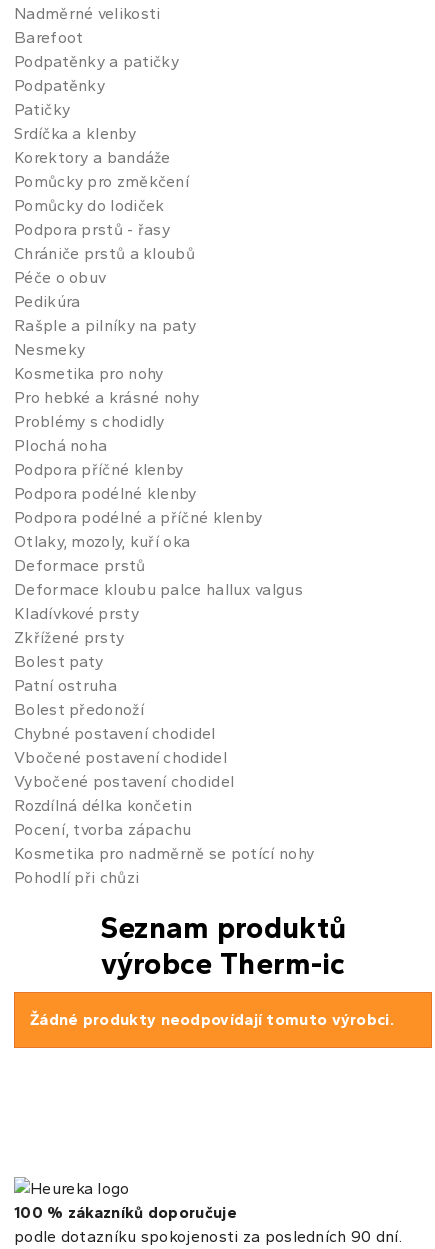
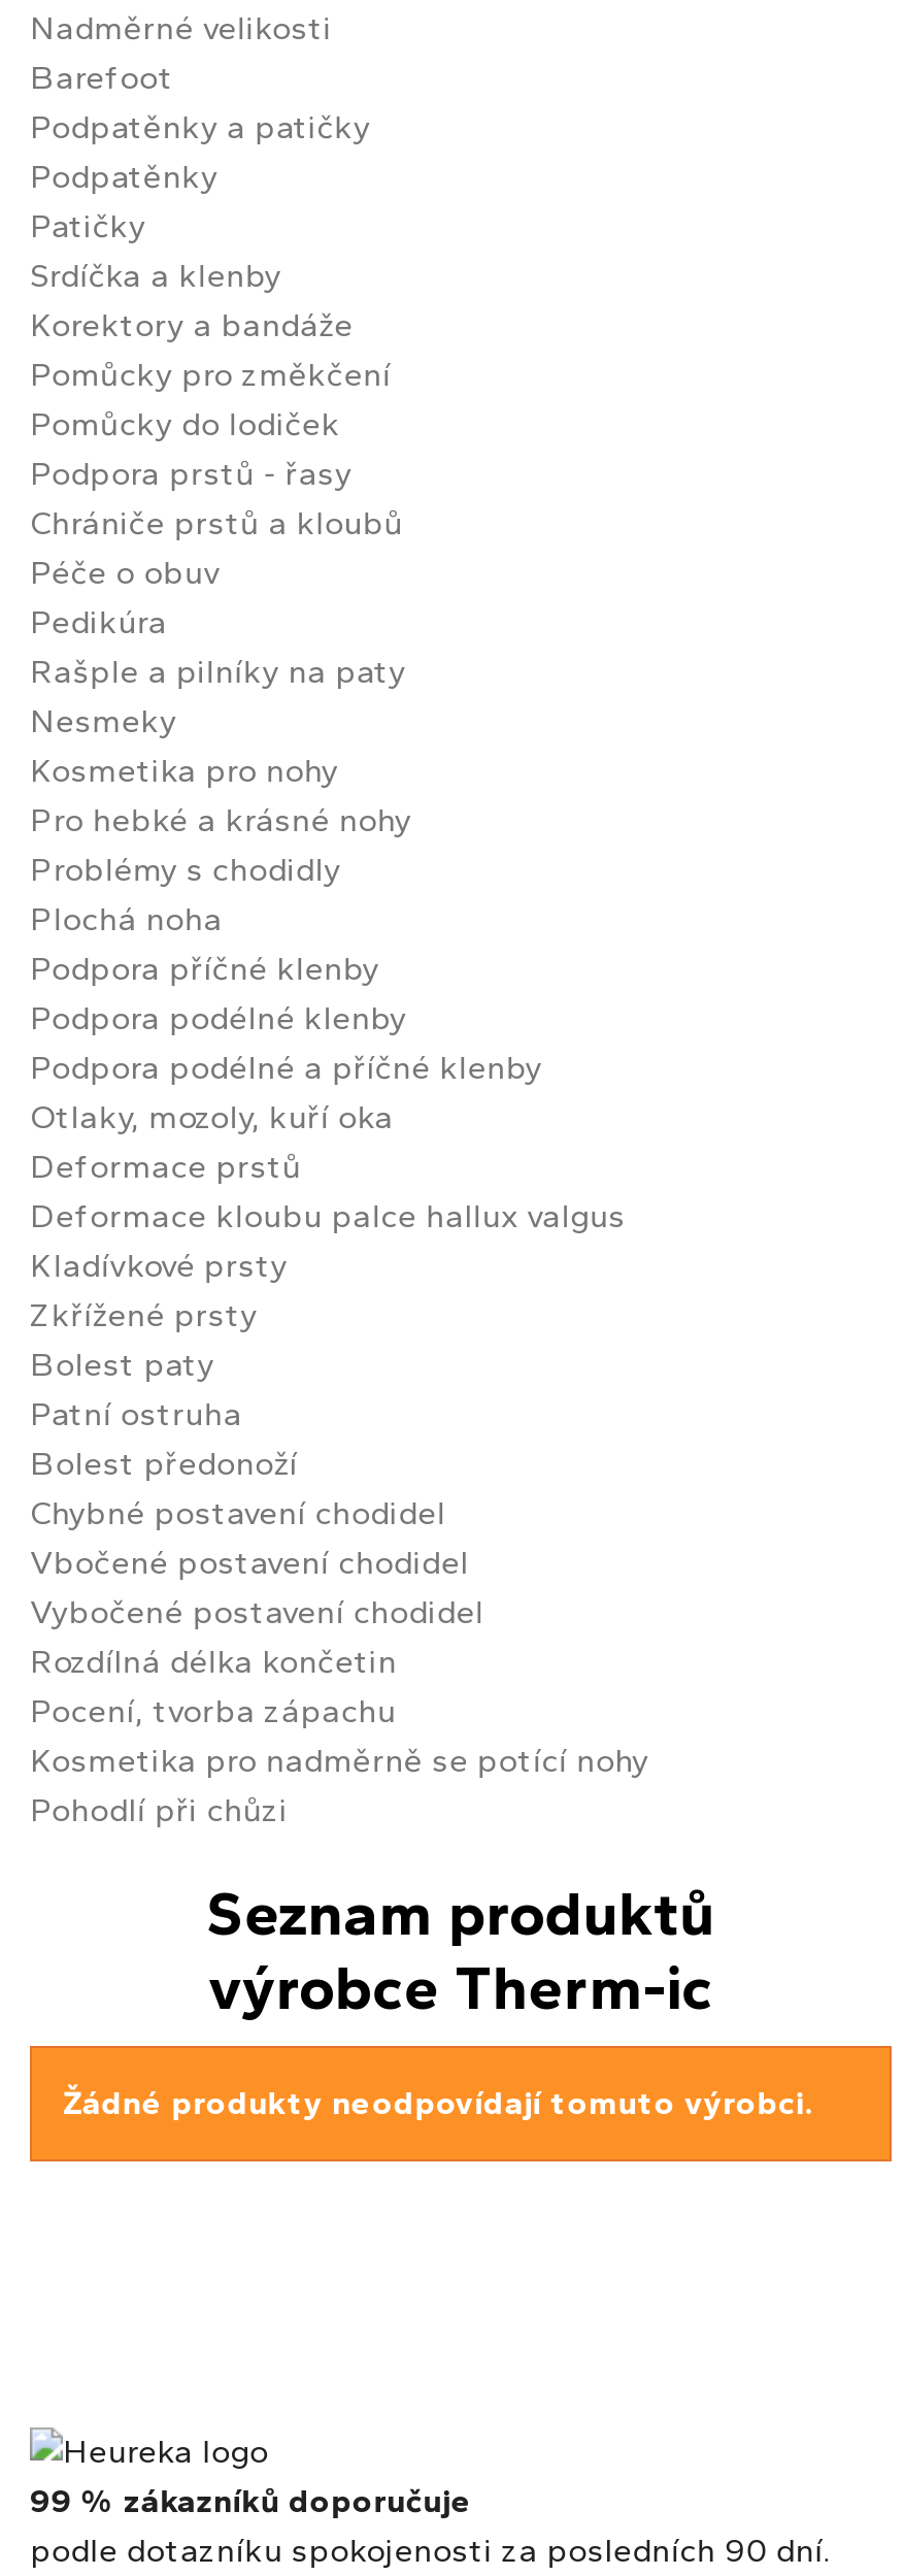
- 100 % zákazníků doporučuje
+ 99 % zákazníků doporučuje
